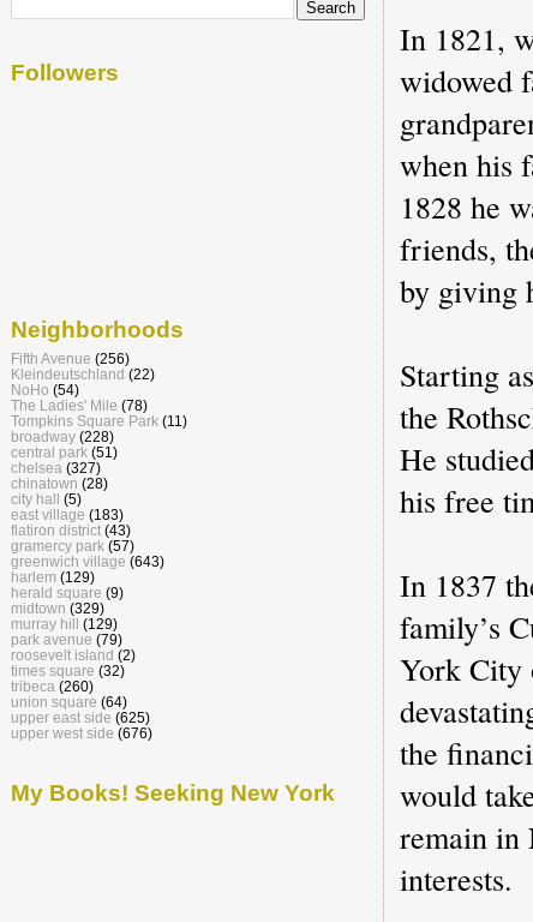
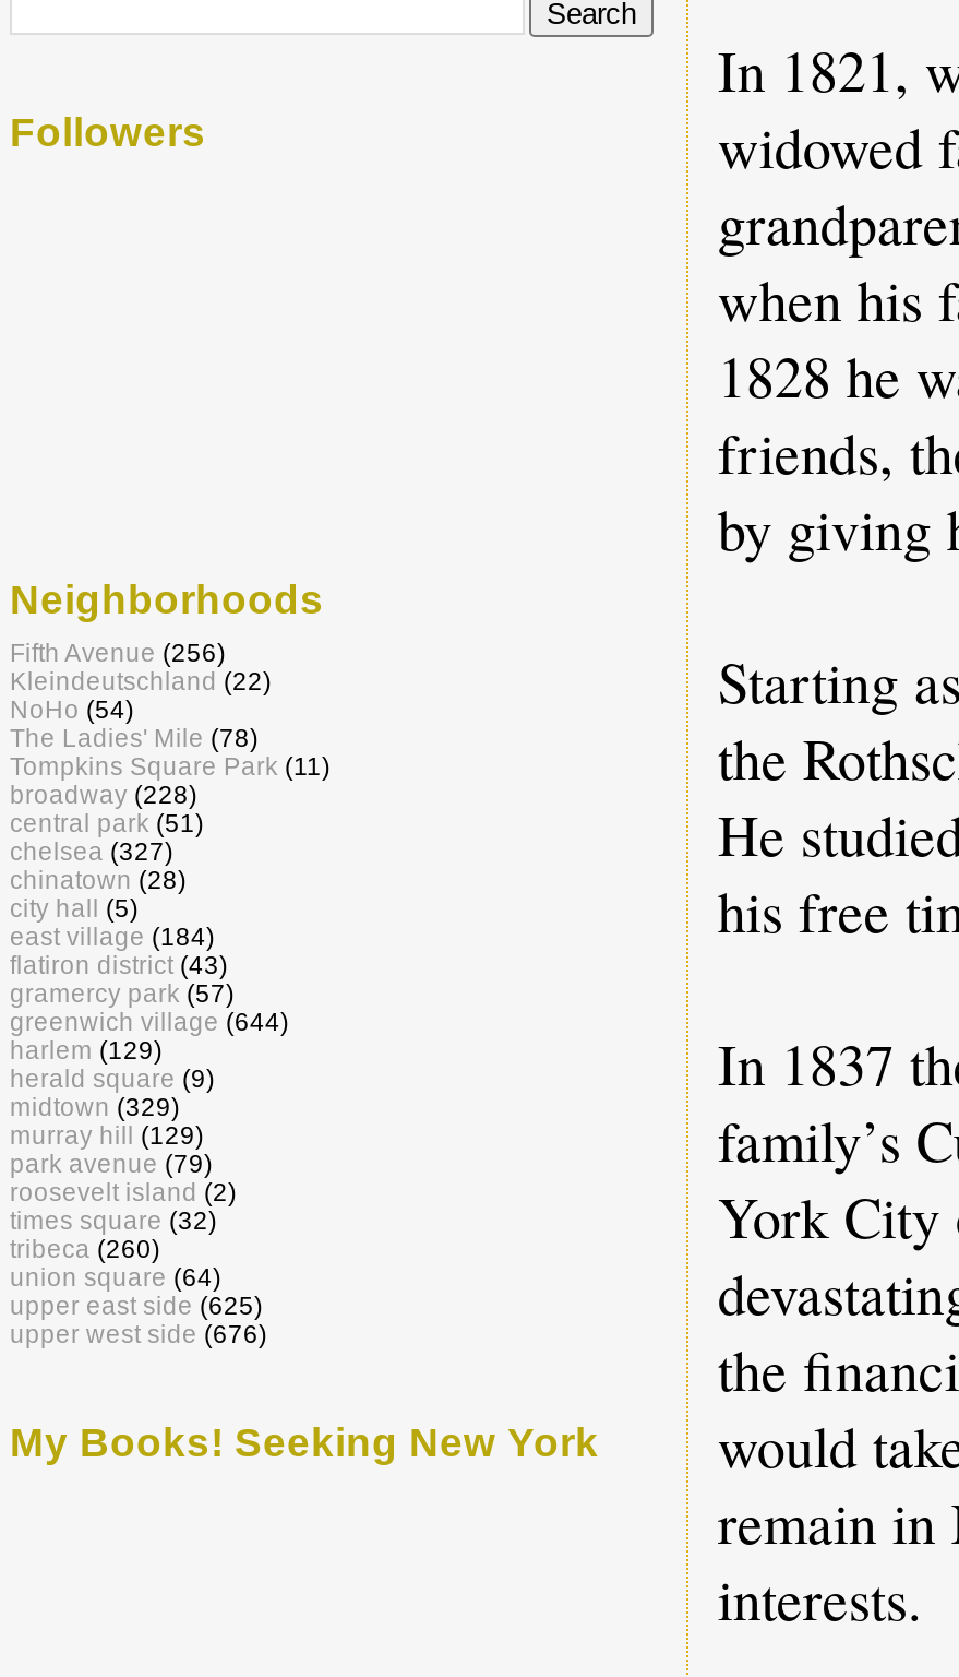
- east village (183)
+ east village (184)

- greenwich village (643)
+ greenwich village (644)
